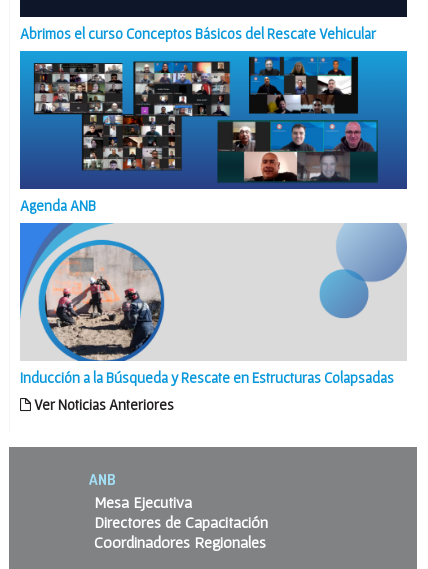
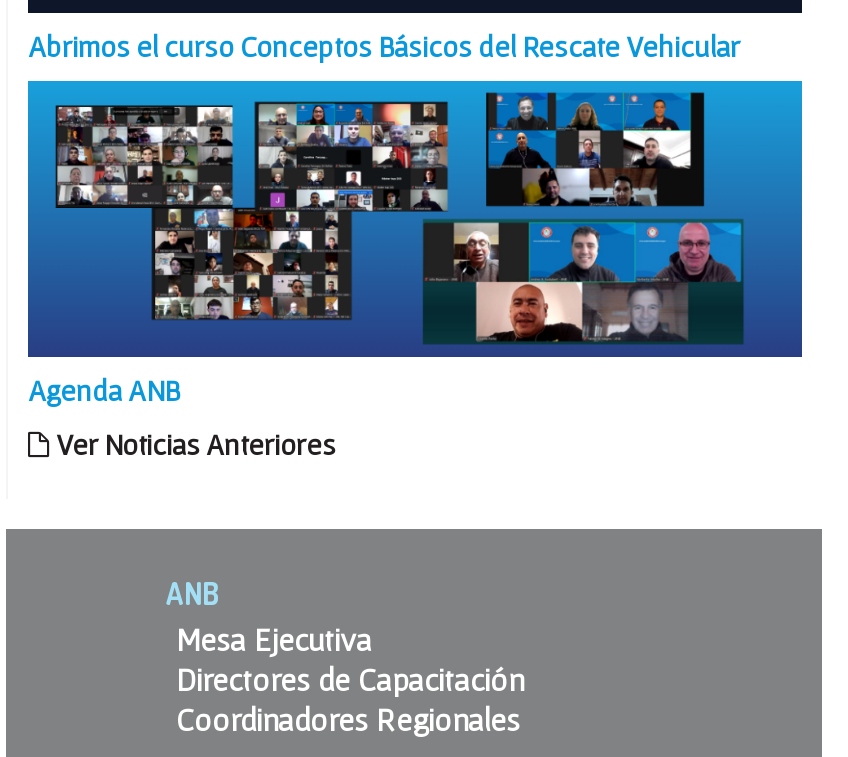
- [image]
- Inducción a la Búsqueda y Rescate en Estructuras Colapsadas
